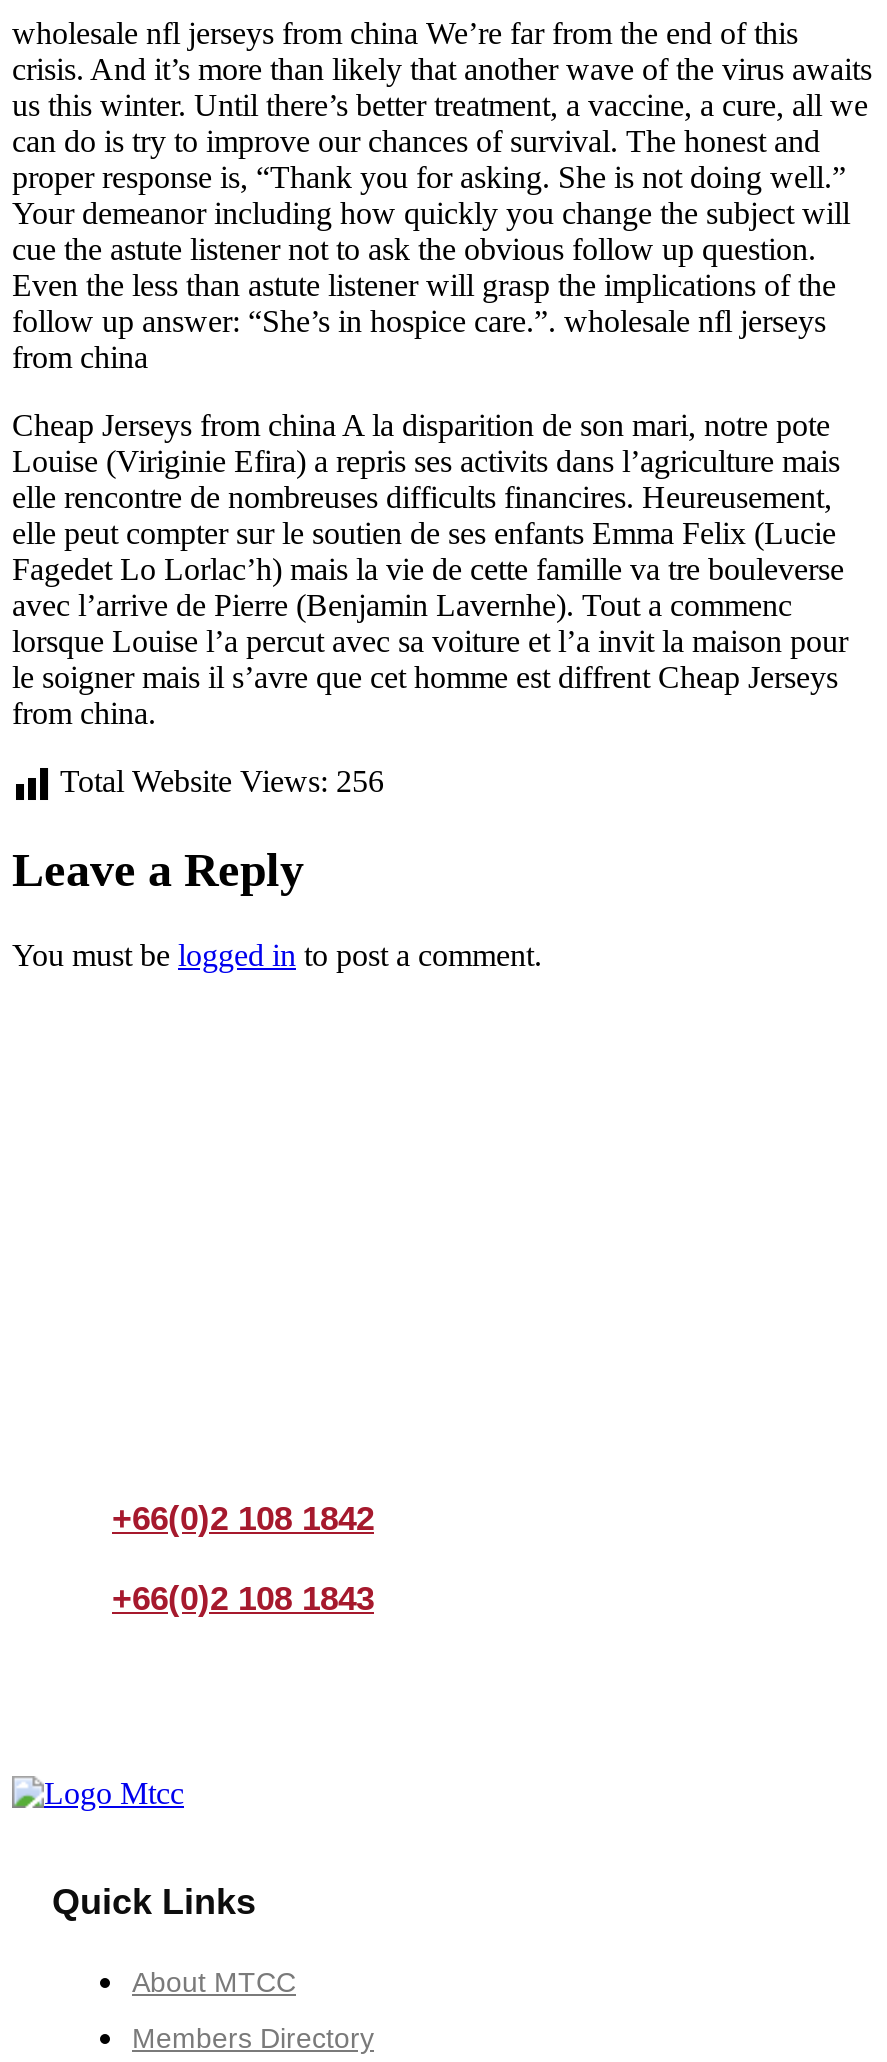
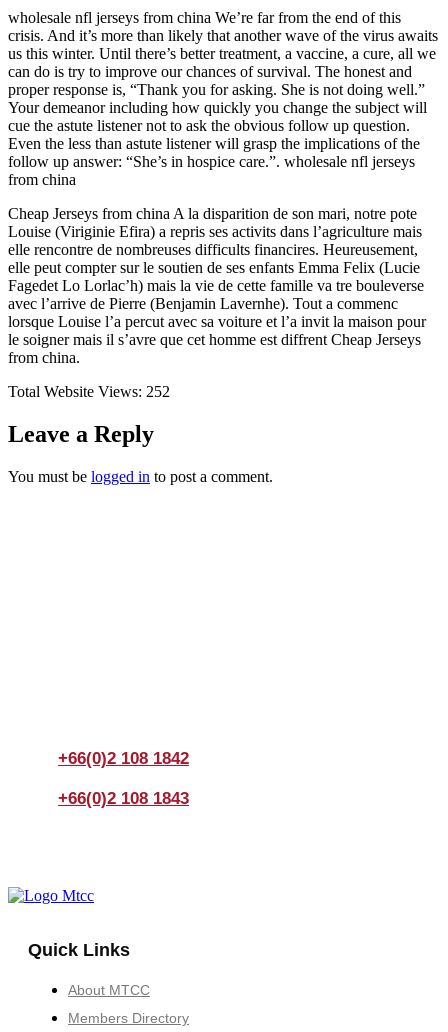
- Total Website Views: 256
+ Total Website Views: 252
